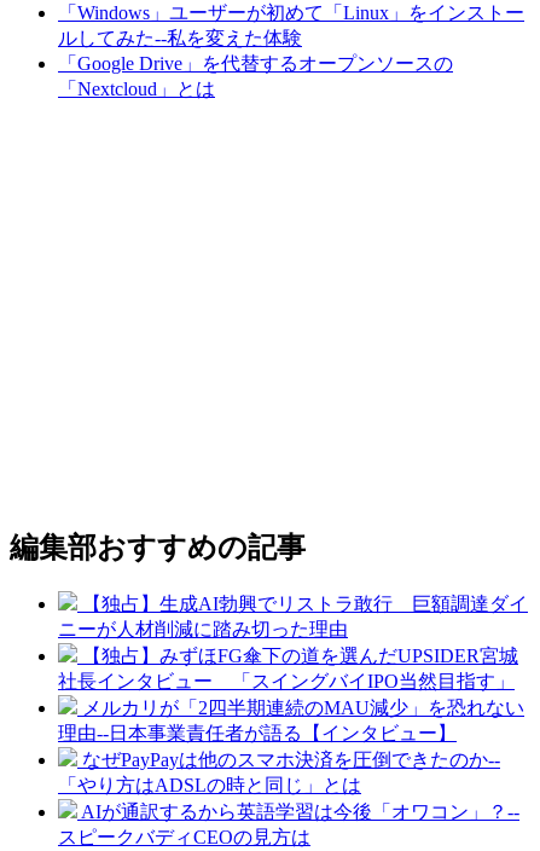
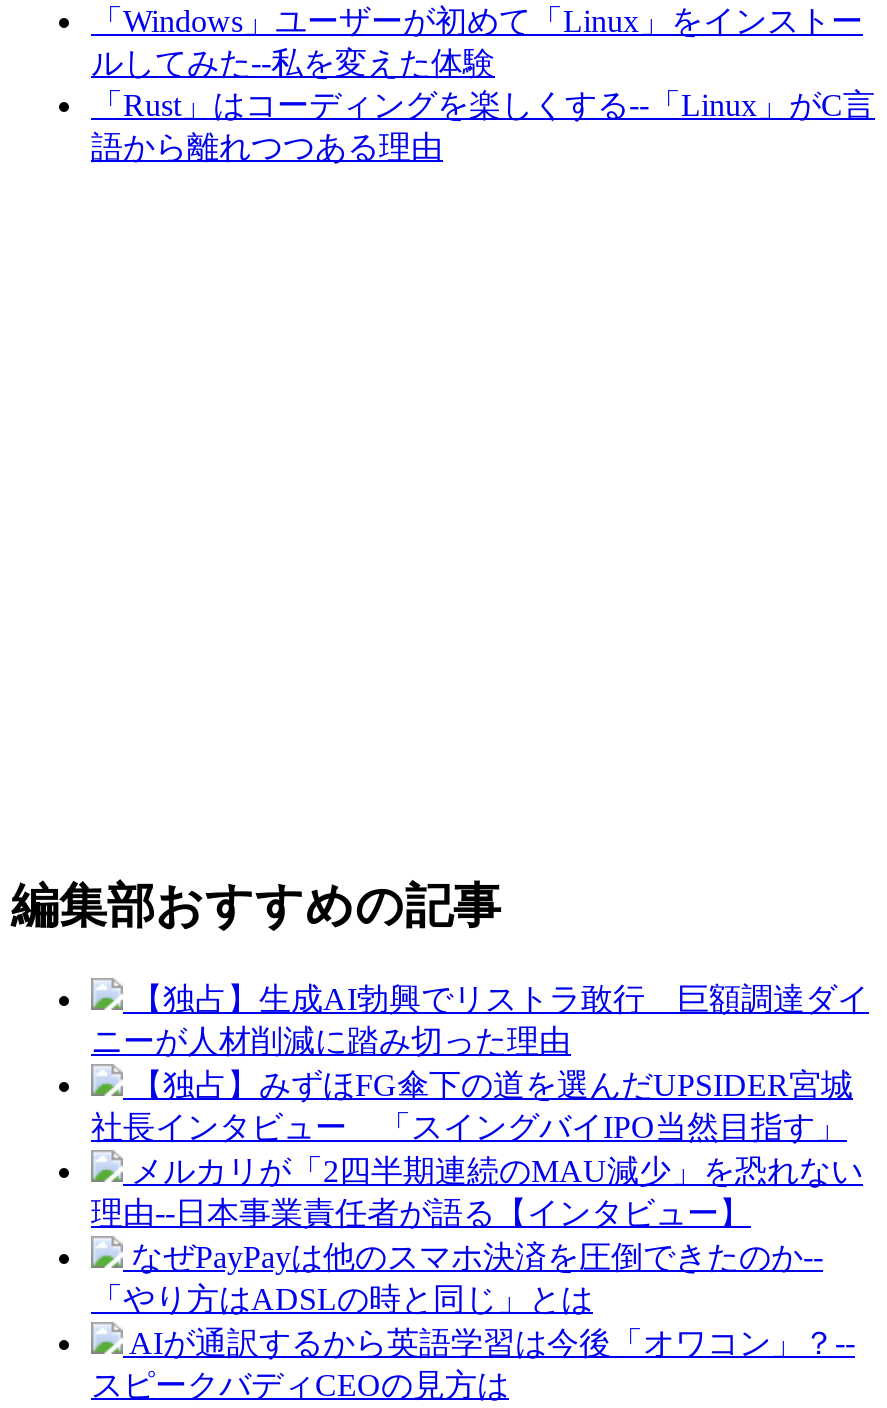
- 「Google Drive」を代替するオープンソースの
- 「Nextcloud」とは
+ 「Rust」はコーディングを楽しくする--「Linux」がC言
+ 語から離れつつある理由
